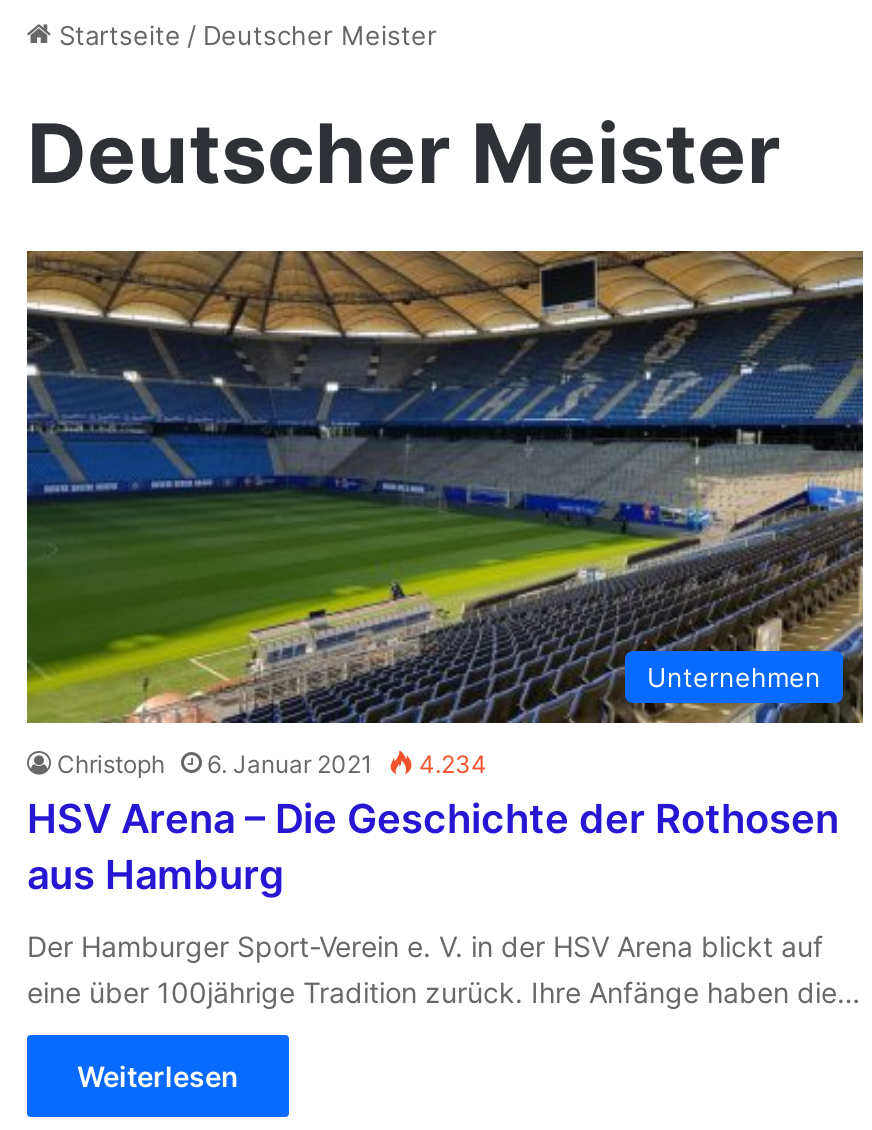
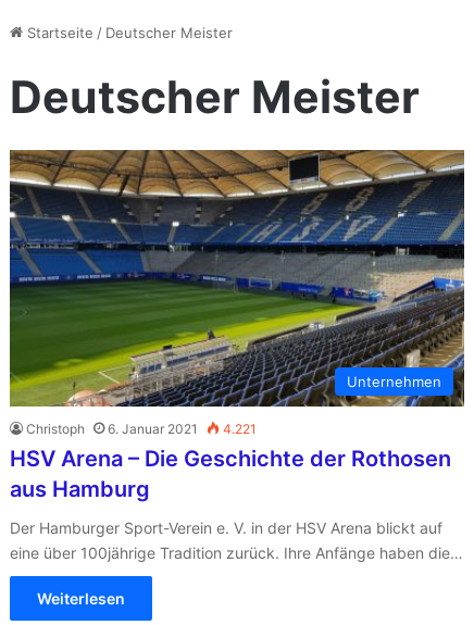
- Christoph 6. Januar 2021 4.234
+ Christoph 6. Januar 2021 4.221
